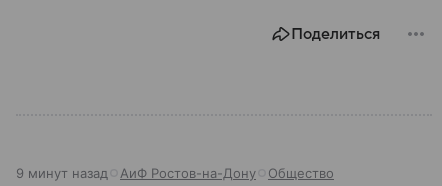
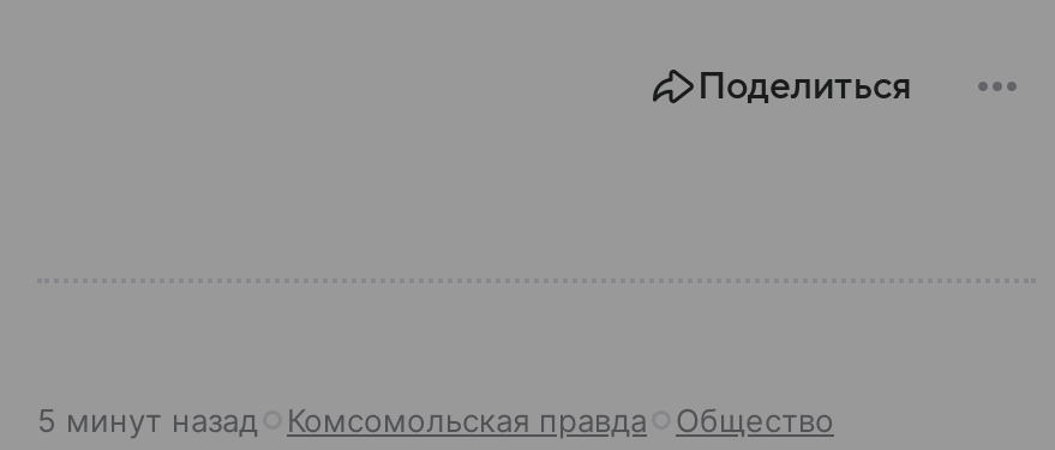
- 9 минут назад
- АиФ Ростов-на-Дону
+ 5 минут назад
+ Комсомольская правда
